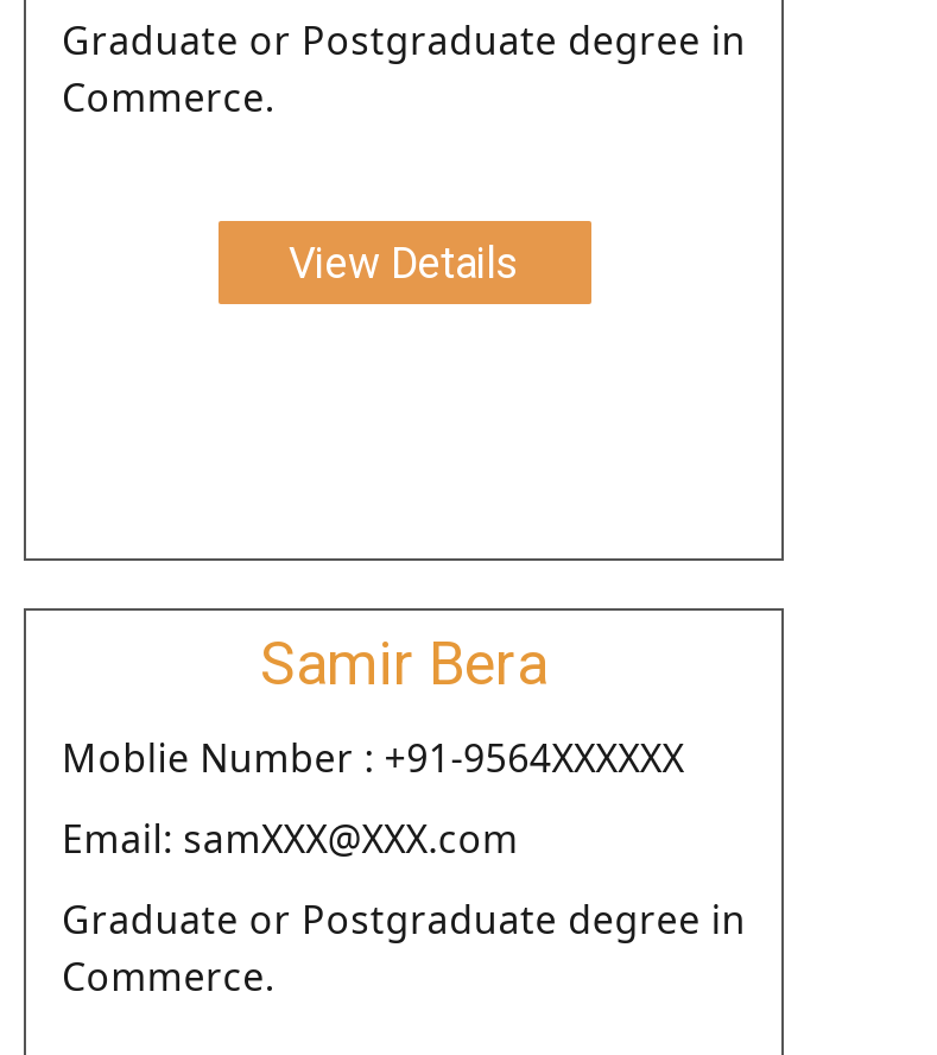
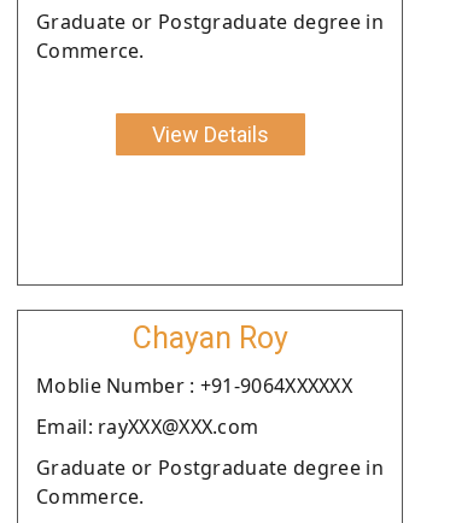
- Samir Bera
+ Chayan Roy

- Moblie Number : +91-9564XXXXXX
+ Moblie Number : +91-9064XXXXXX

- Email: samXXX@XXX.com
+ Email: rayXXX@XXX.com
